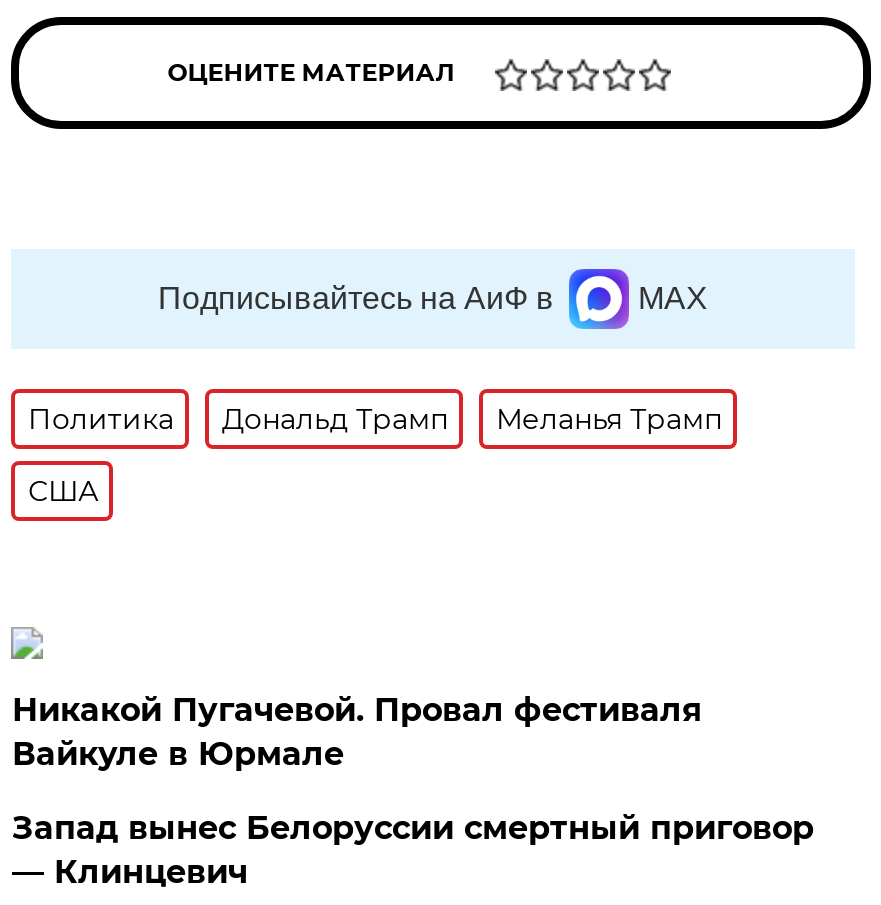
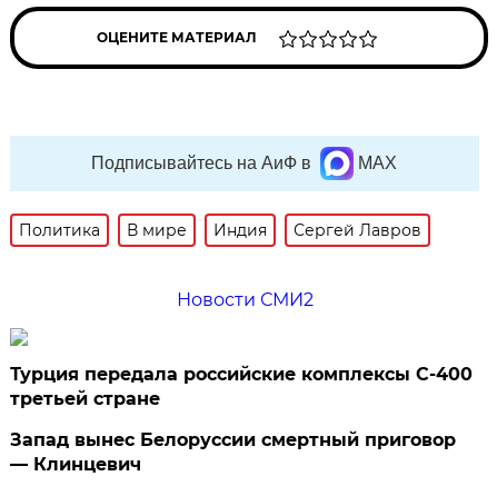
- Дональд Трамп
- Меланья Трамп
+ В мире
+ Индия
+ Сергей Лавров

- США
+ Новости СМИ2

- Никакой Пугачевой. Провал фестиваля
- Вайкуле в Юрмале
+ Турция передала российские комплексы С-400
+ третьей стране
